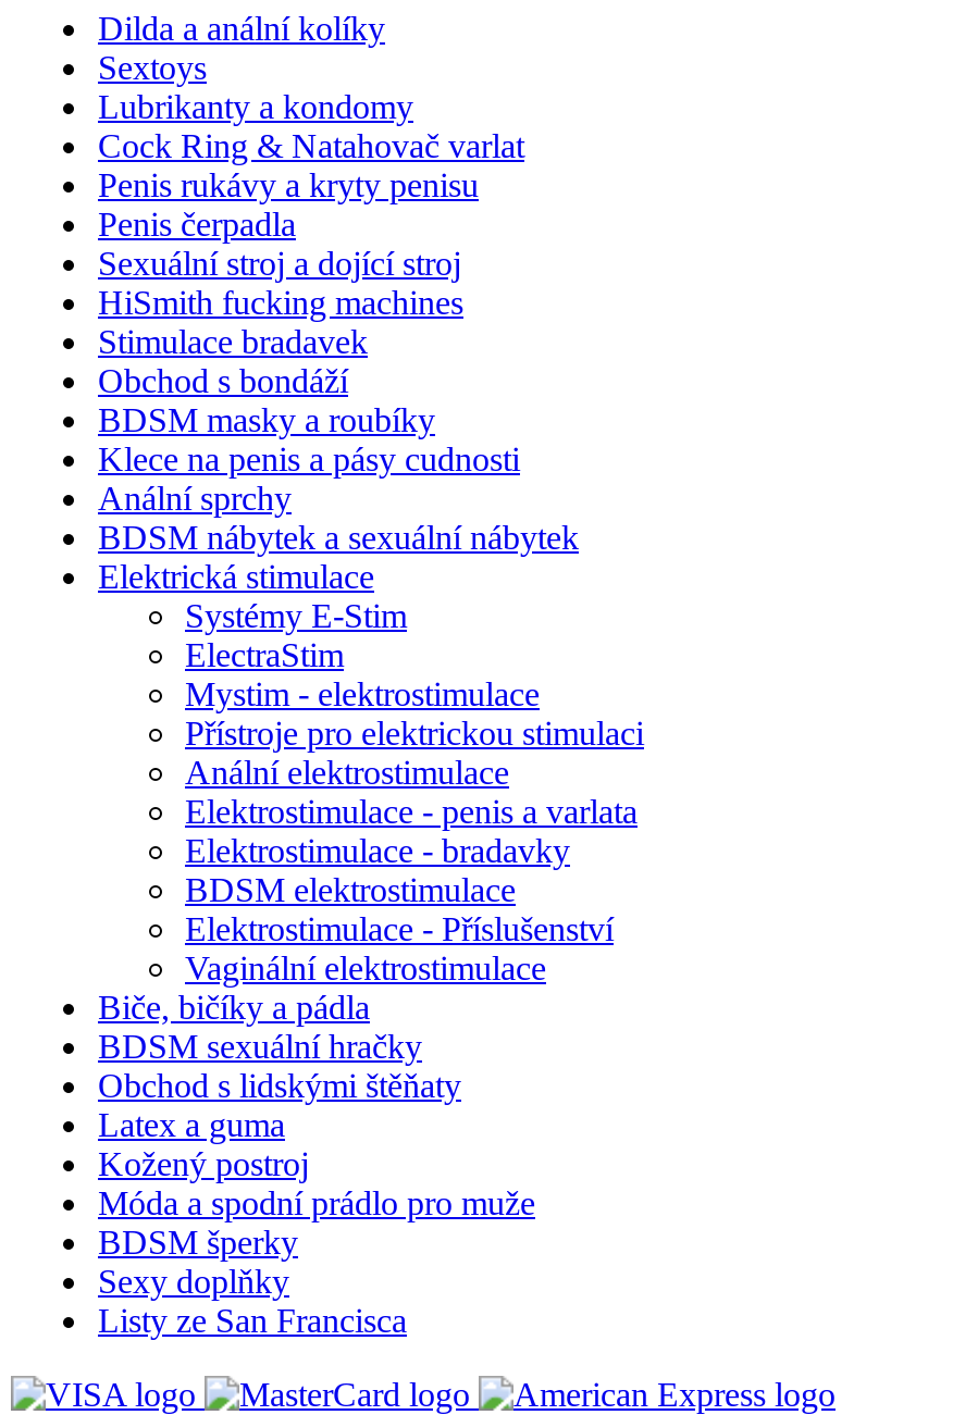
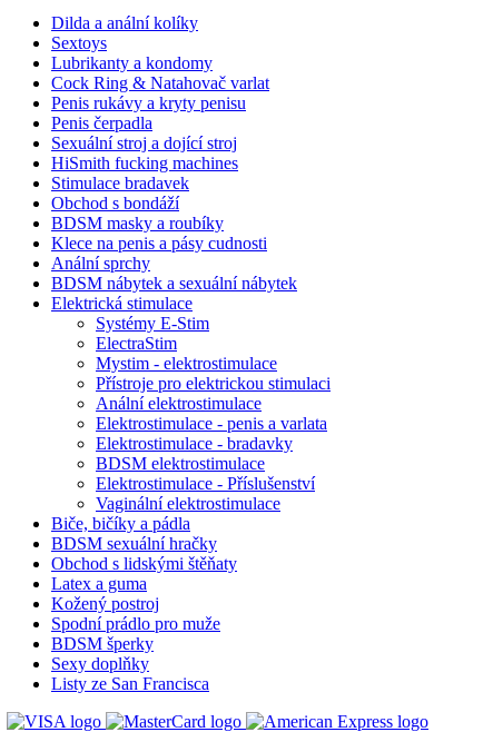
- Móda a spodní prádlo pro muže
+ Spodní prádlo pro muže
